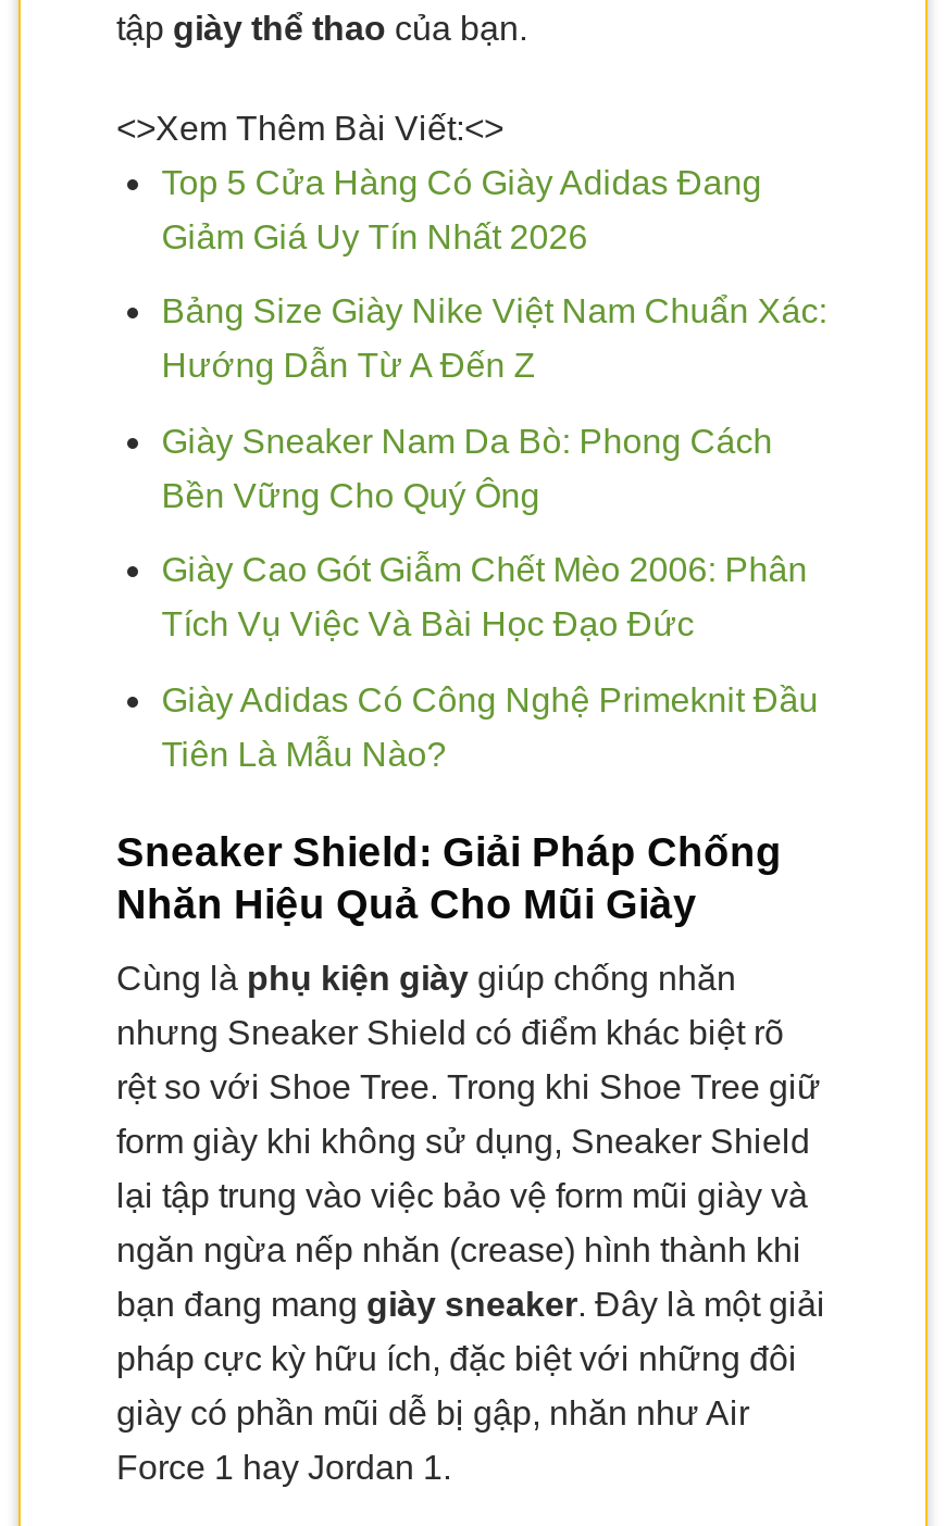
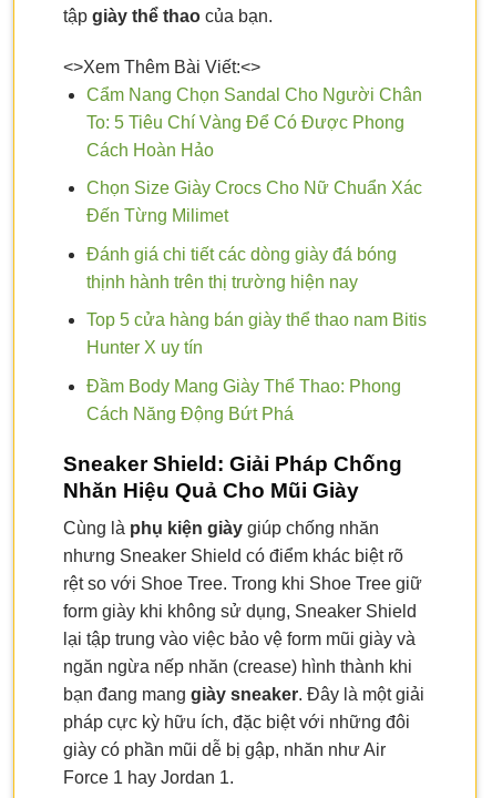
- Top 5 Cửa Hàng Có Giày Adidas Đang
- Giảm Giá Uy Tín Nhất 2026
- Bảng Size Giày Nike Việt Nam Chuẩn Xác:
- Hướng Dẫn Từ A Đến Z
- Giày Sneaker Nam Da Bò: Phong Cách
- Bền Vững Cho Quý Ông
- Giày Cao Gót Giẫm Chết Mèo 2006: Phân
- Tích Vụ Việc Và Bài Học Đạo Đức
- Giày Adidas Có Công Nghệ Primeknit Đầu
- Tiên Là Mẫu Nào?
+ Cẩm Nang Chọn Sandal Cho Người Chân
+ To: 5 Tiêu Chí Vàng Để Có Được Phong
+ Cách Hoàn Hảo
+ Chọn Size Giày Crocs Cho Nữ Chuẩn Xác
+ Đến Từng Milimet
+ Đánh giá chi tiết các dòng giày đá bóng
+ thịnh hành trên thị trường hiện nay
+ Top 5 cửa hàng bán giày thể thao nam Bitis
+ Hunter X uy tín
+ Đầm Body Mang Giày Thể Thao: Phong
+ Cách Năng Động Bứt Phá
